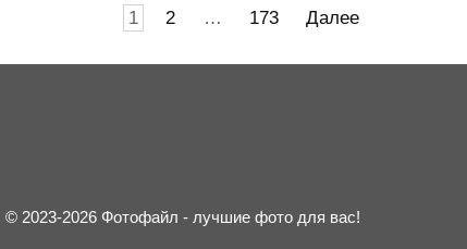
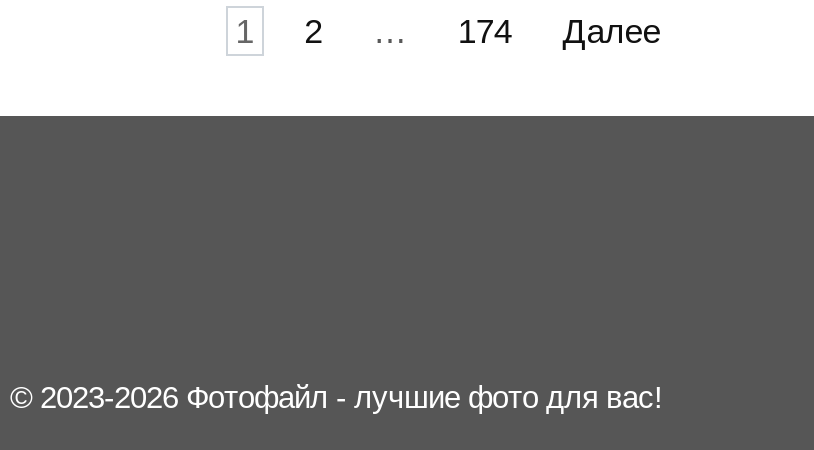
- 173
+ 174
